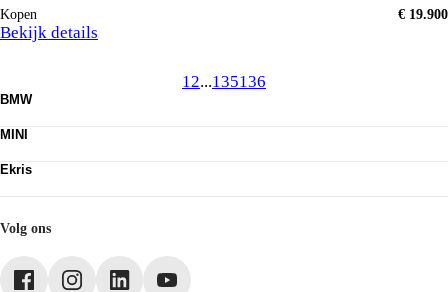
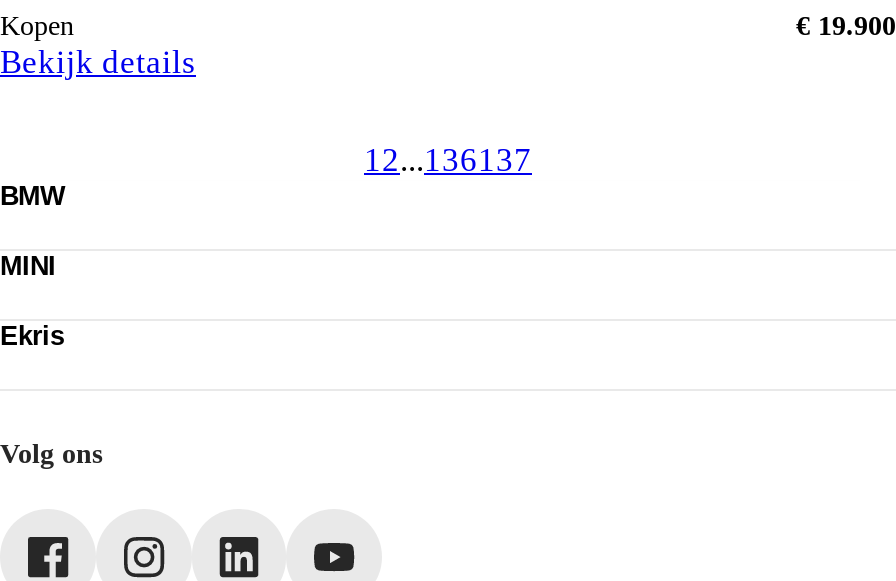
- 1 2...135136
+ 1 2...136137
